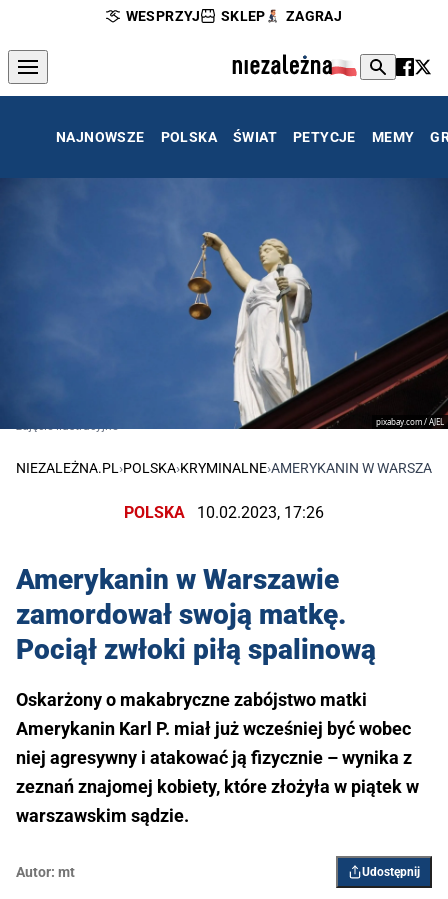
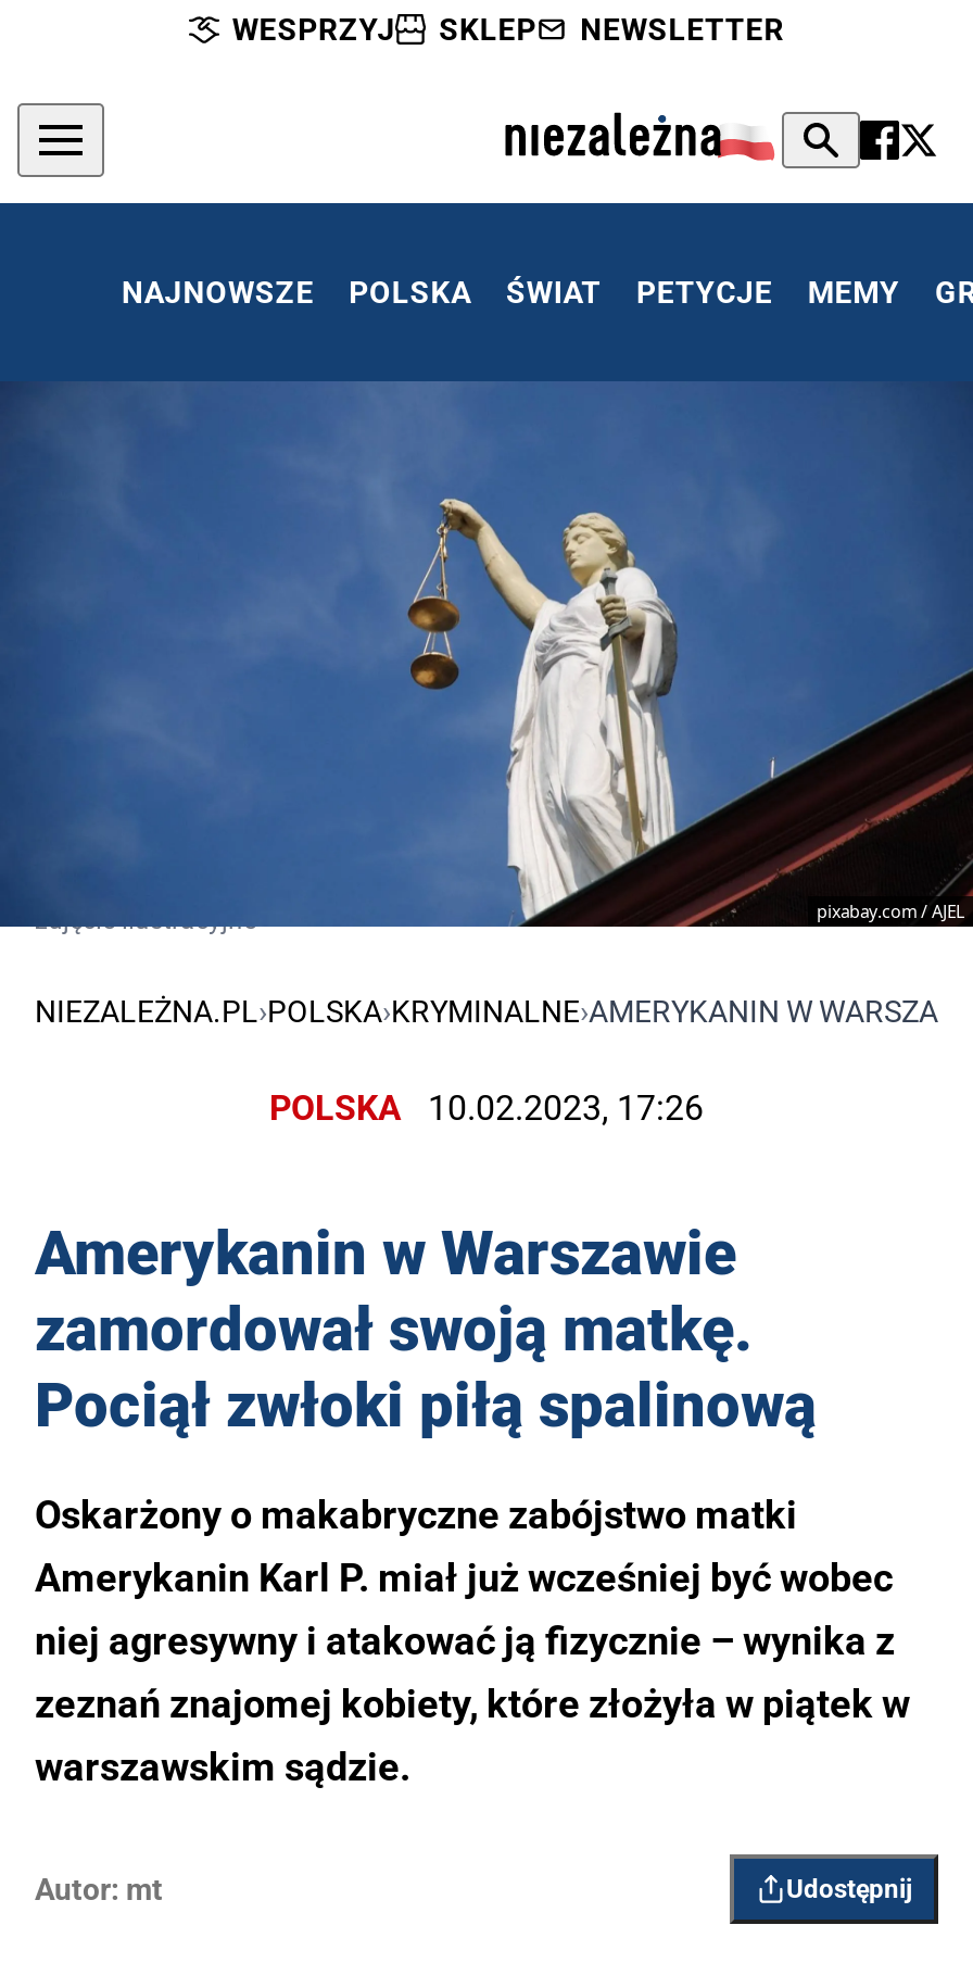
- ZAGRAJ
+ NEWSLETTER
